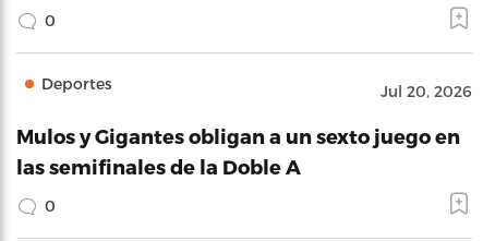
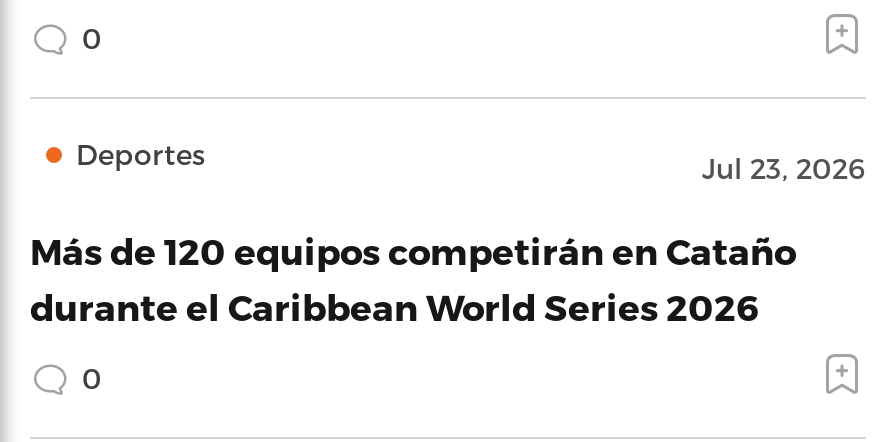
- Jul 20, 2026
+ Jul 23, 2026

- Mulos y Gigantes obligan a un sexto juego en
- las semifinales de la Doble A
+ Más de 120 equipos competirán en Cataño
+ durante el Caribbean World Series 2026
